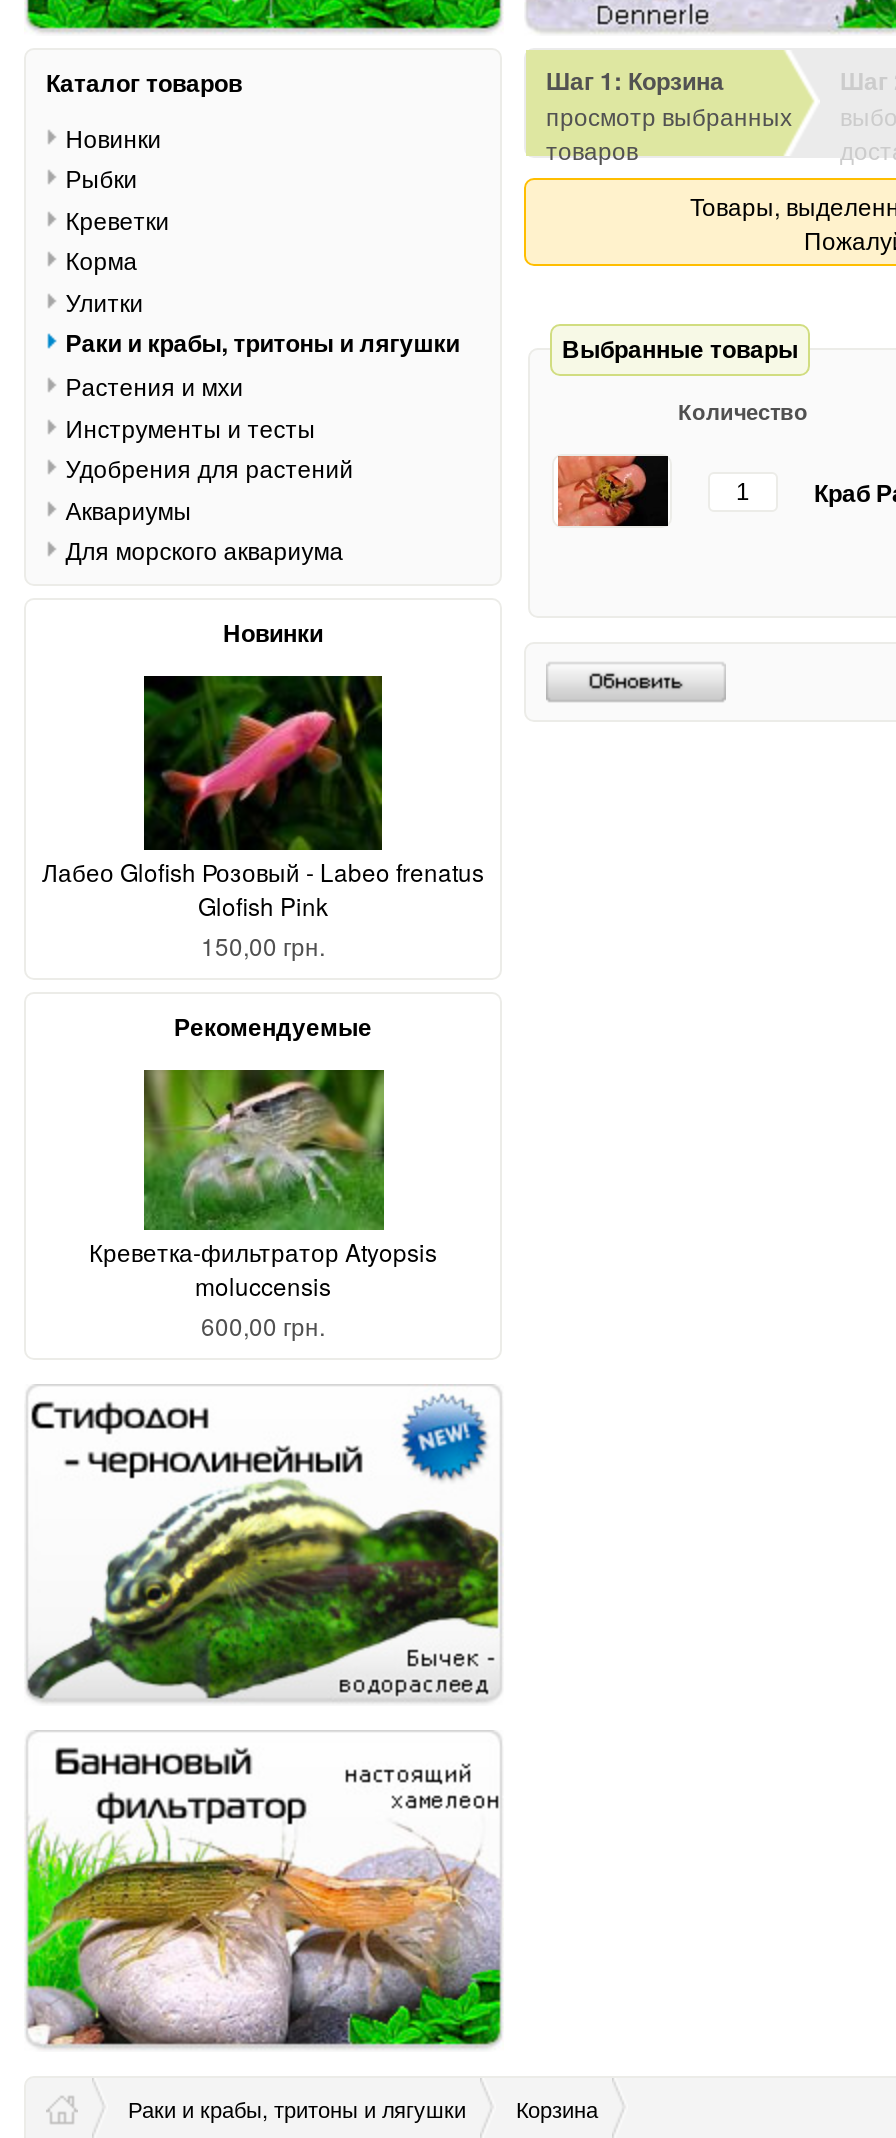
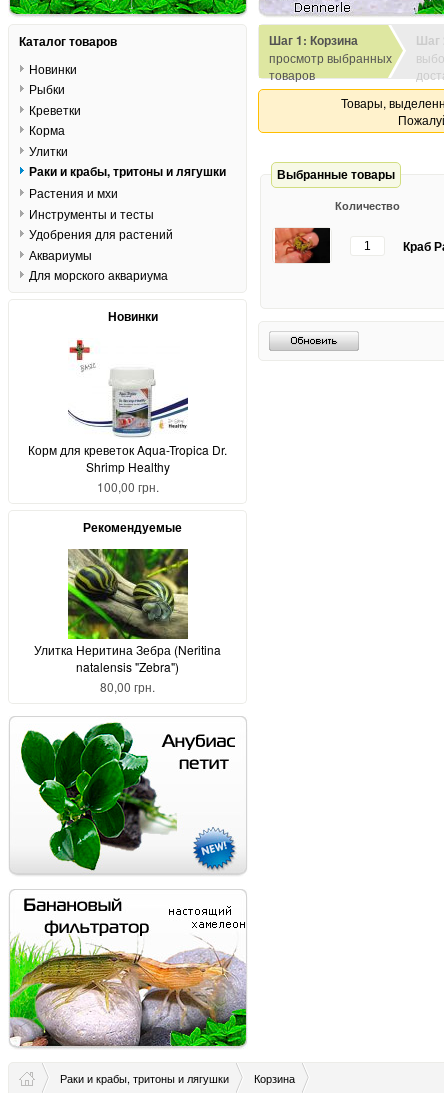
- [image]
- Лабео Glofish Розовый - Labeo frenatus
- Glofish Pink
- 150,00 грн.
+ [image]
+ Корм для креветок Aqua-Tropica Dr.
+ Shrimp Healthy
+ 100,00 грн.

- [image]
- Креветка-фильтратор Atyopsis
- moluccensis
- 600,00 грн.
+ [image]
+ Улитка Неритина Зебра (Neritina
+ natalensis "Zebra")
+ 80,00 грн.

- [image]
+ [image]
